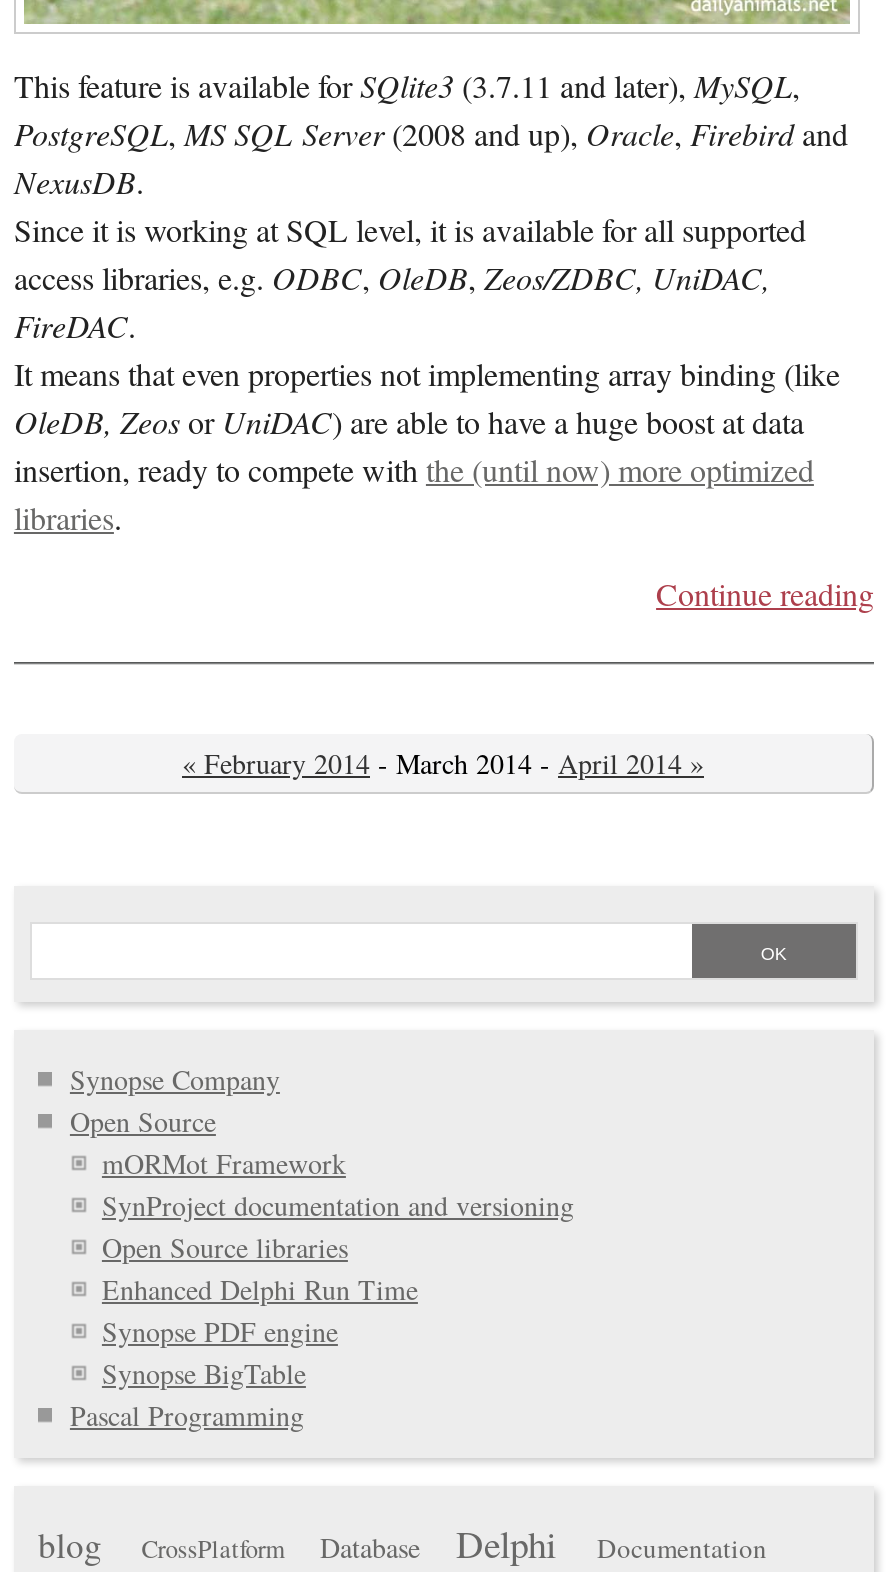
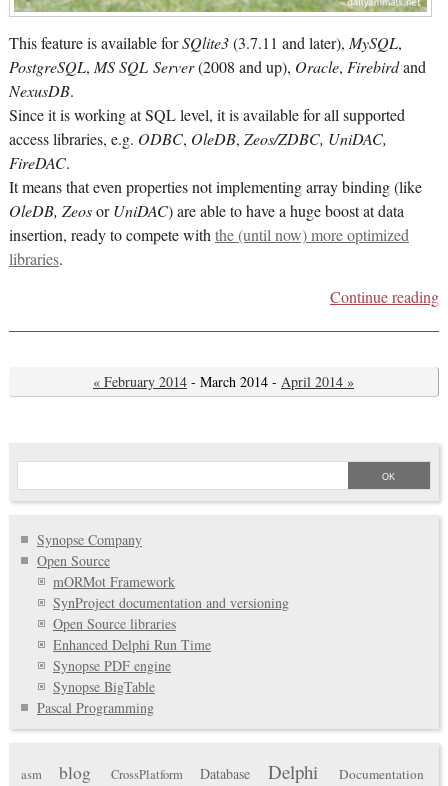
+ asm
